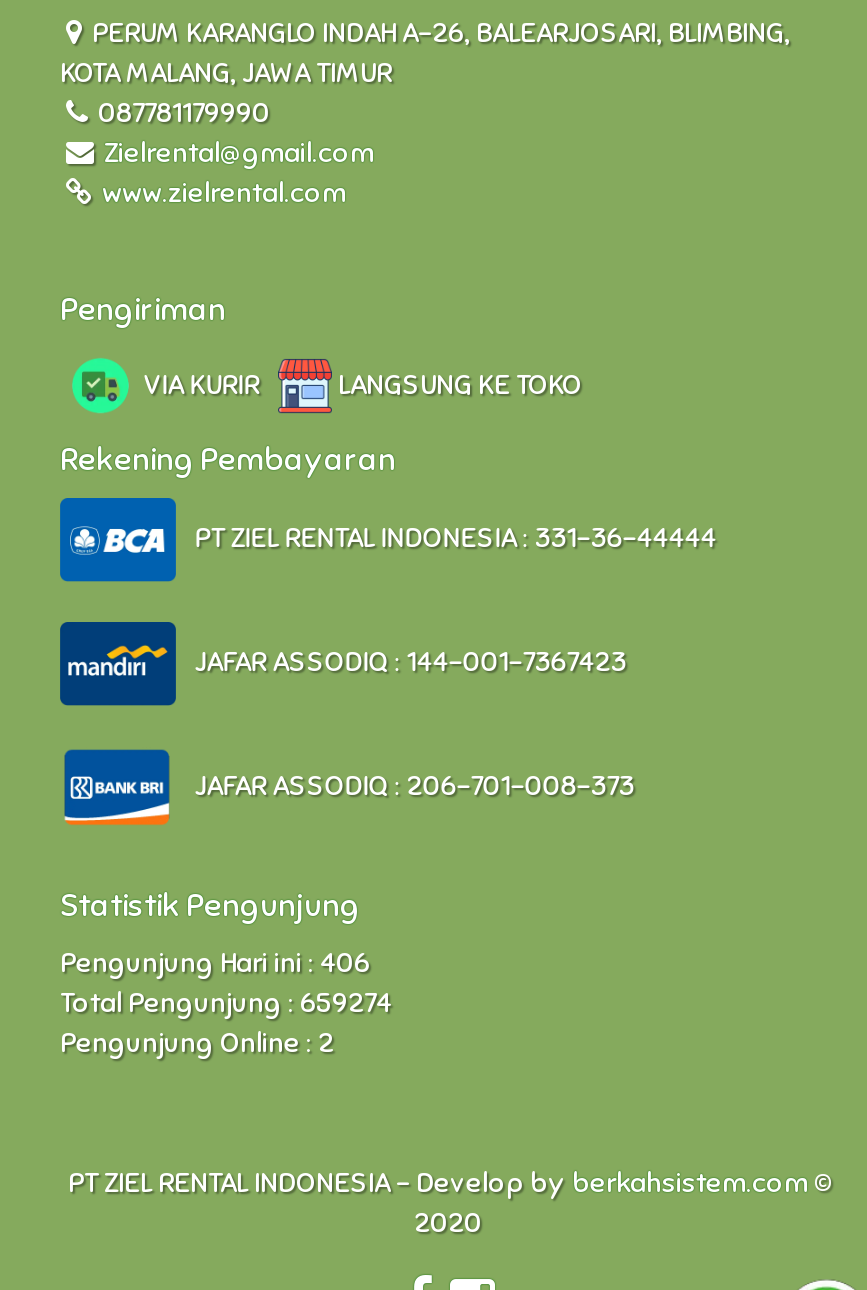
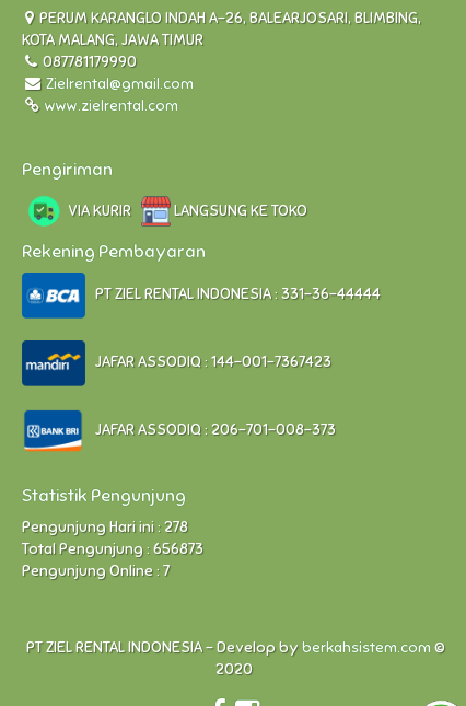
- Pengunjung Hari ini : 406
+ Pengunjung Hari ini : 278

- Total Pengunjung : 659274
+ Total Pengunjung : 656873

- Pengunjung Online : 2
+ Pengunjung Online : 7
